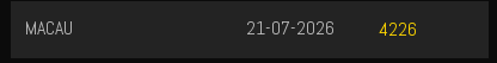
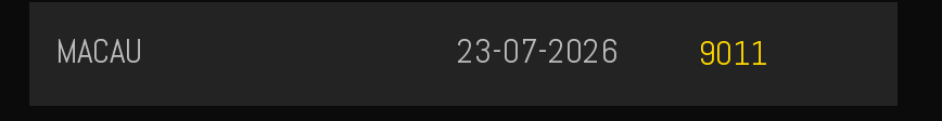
- 21-07-2026
+ 23-07-2026

- 4226
+ 9011
